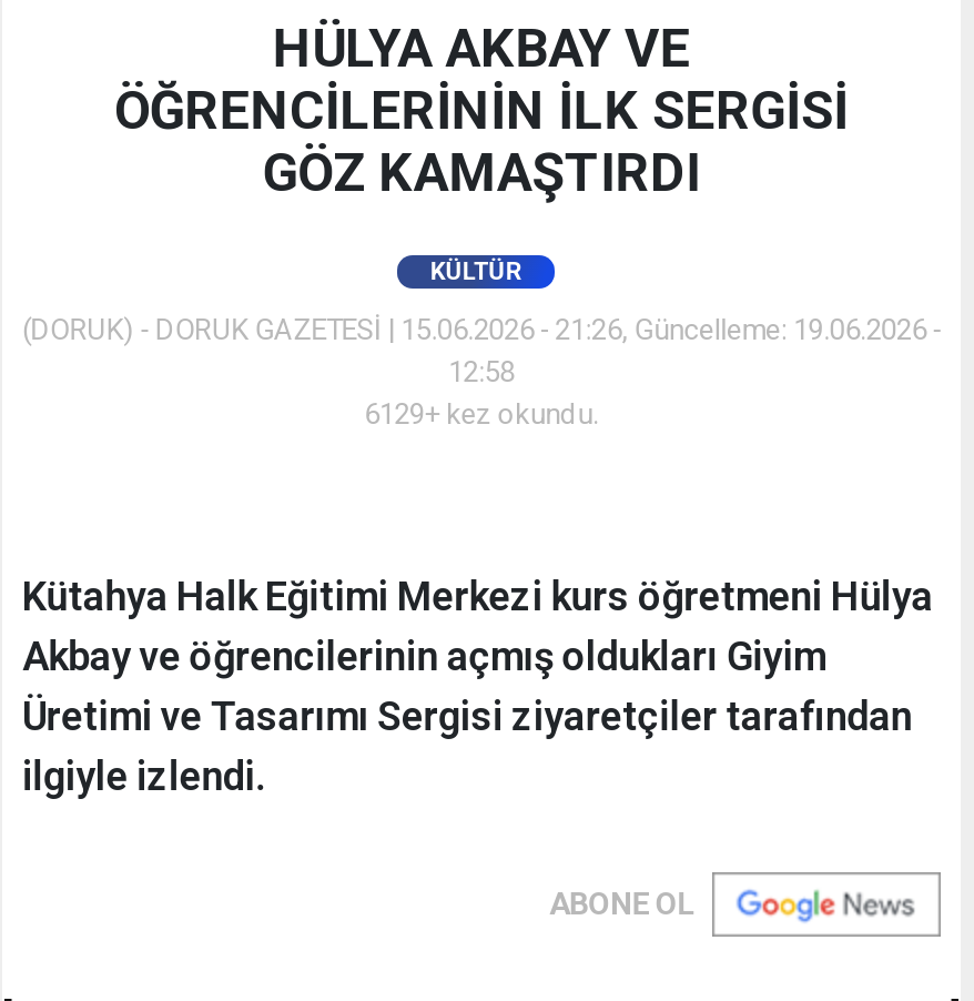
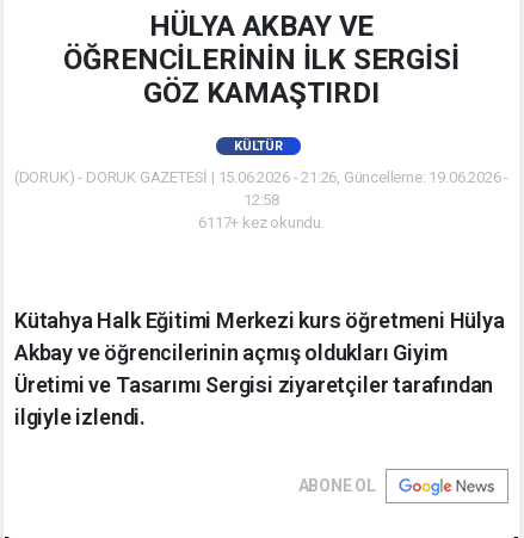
- 6129+ kez okundu.
+ 6117+ kez okundu.
